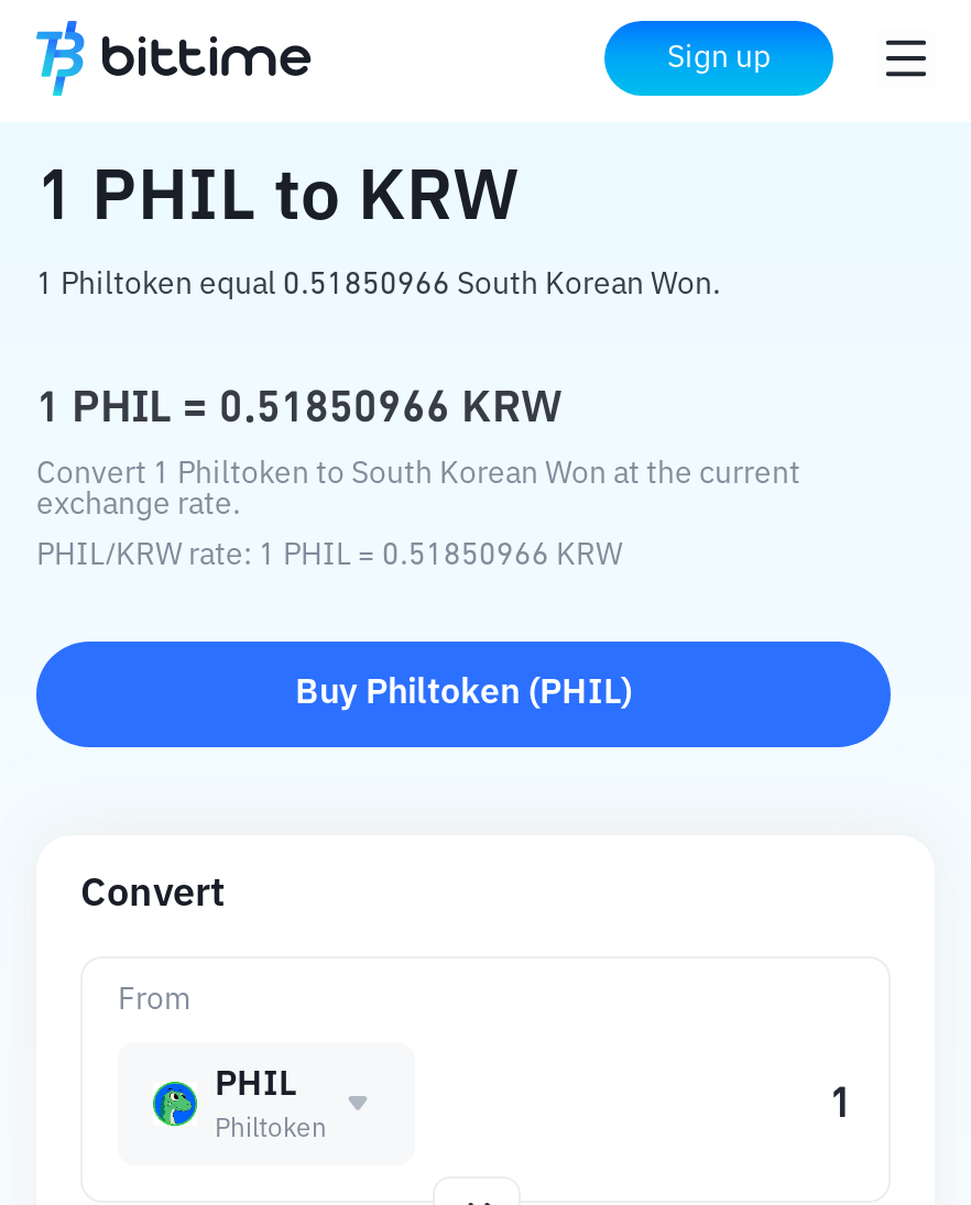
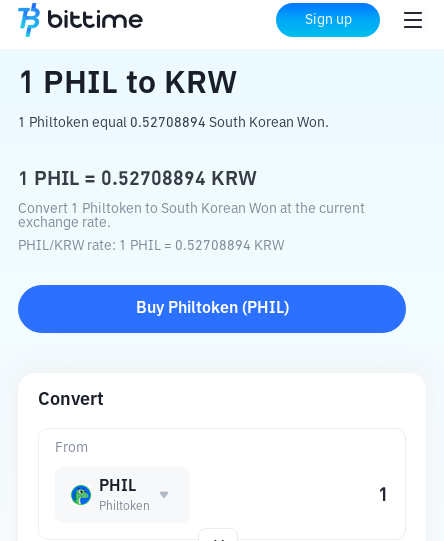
- 1 Philtoken equal 0.51850966 South Korean Won.
+ 1 Philtoken equal 0.52708894 South Korean Won.

- 1 PHIL = 0.51850966 KRW
+ 1 PHIL = 0.52708894 KRW

- PHIL/KRW rate: 1 PHIL = 0.51850966 KRW
+ PHIL/KRW rate: 1 PHIL = 0.52708894 KRW
